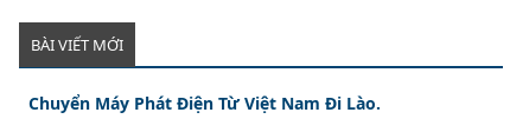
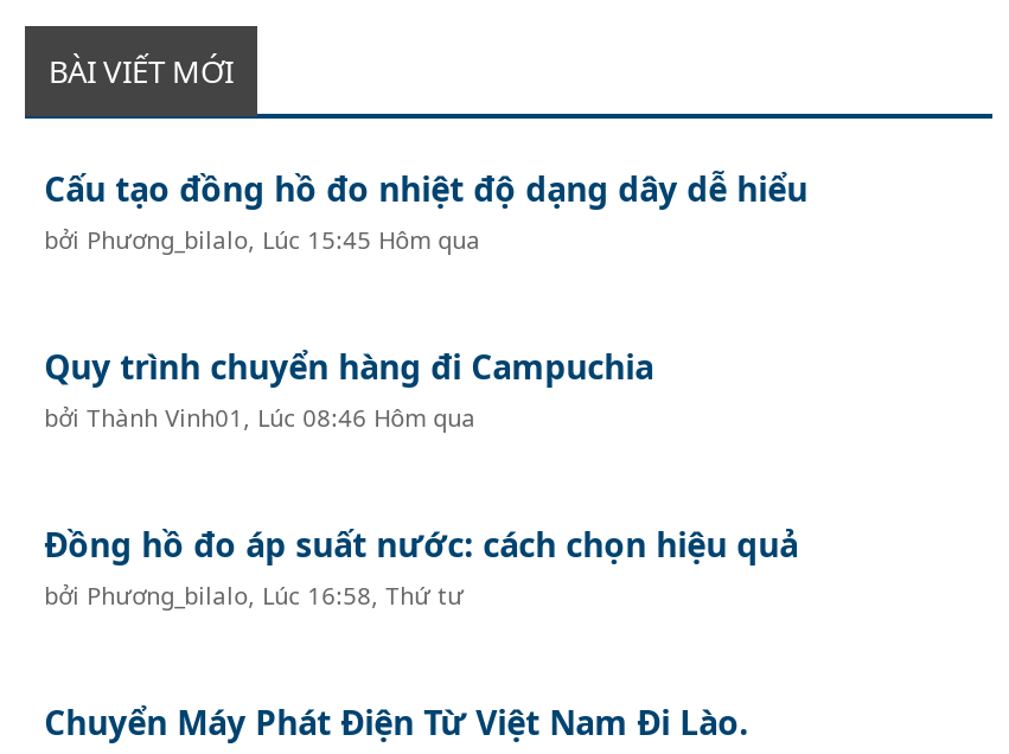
+ Cấu tạo đồng hồ đo nhiệt độ dạng dây dễ hiểu
+ bởi Phương_bilalo, Lúc 15:45 Hôm qua
+ Quy trình chuyển hàng đi Campuchia
+ bởi Thành Vinh01, Lúc 08:46 Hôm qua
+ Đồng hồ đo áp suất nước: cách chọn hiệu quả
+ bởi Phương_bilalo, Lúc 16:58, Thứ tư
